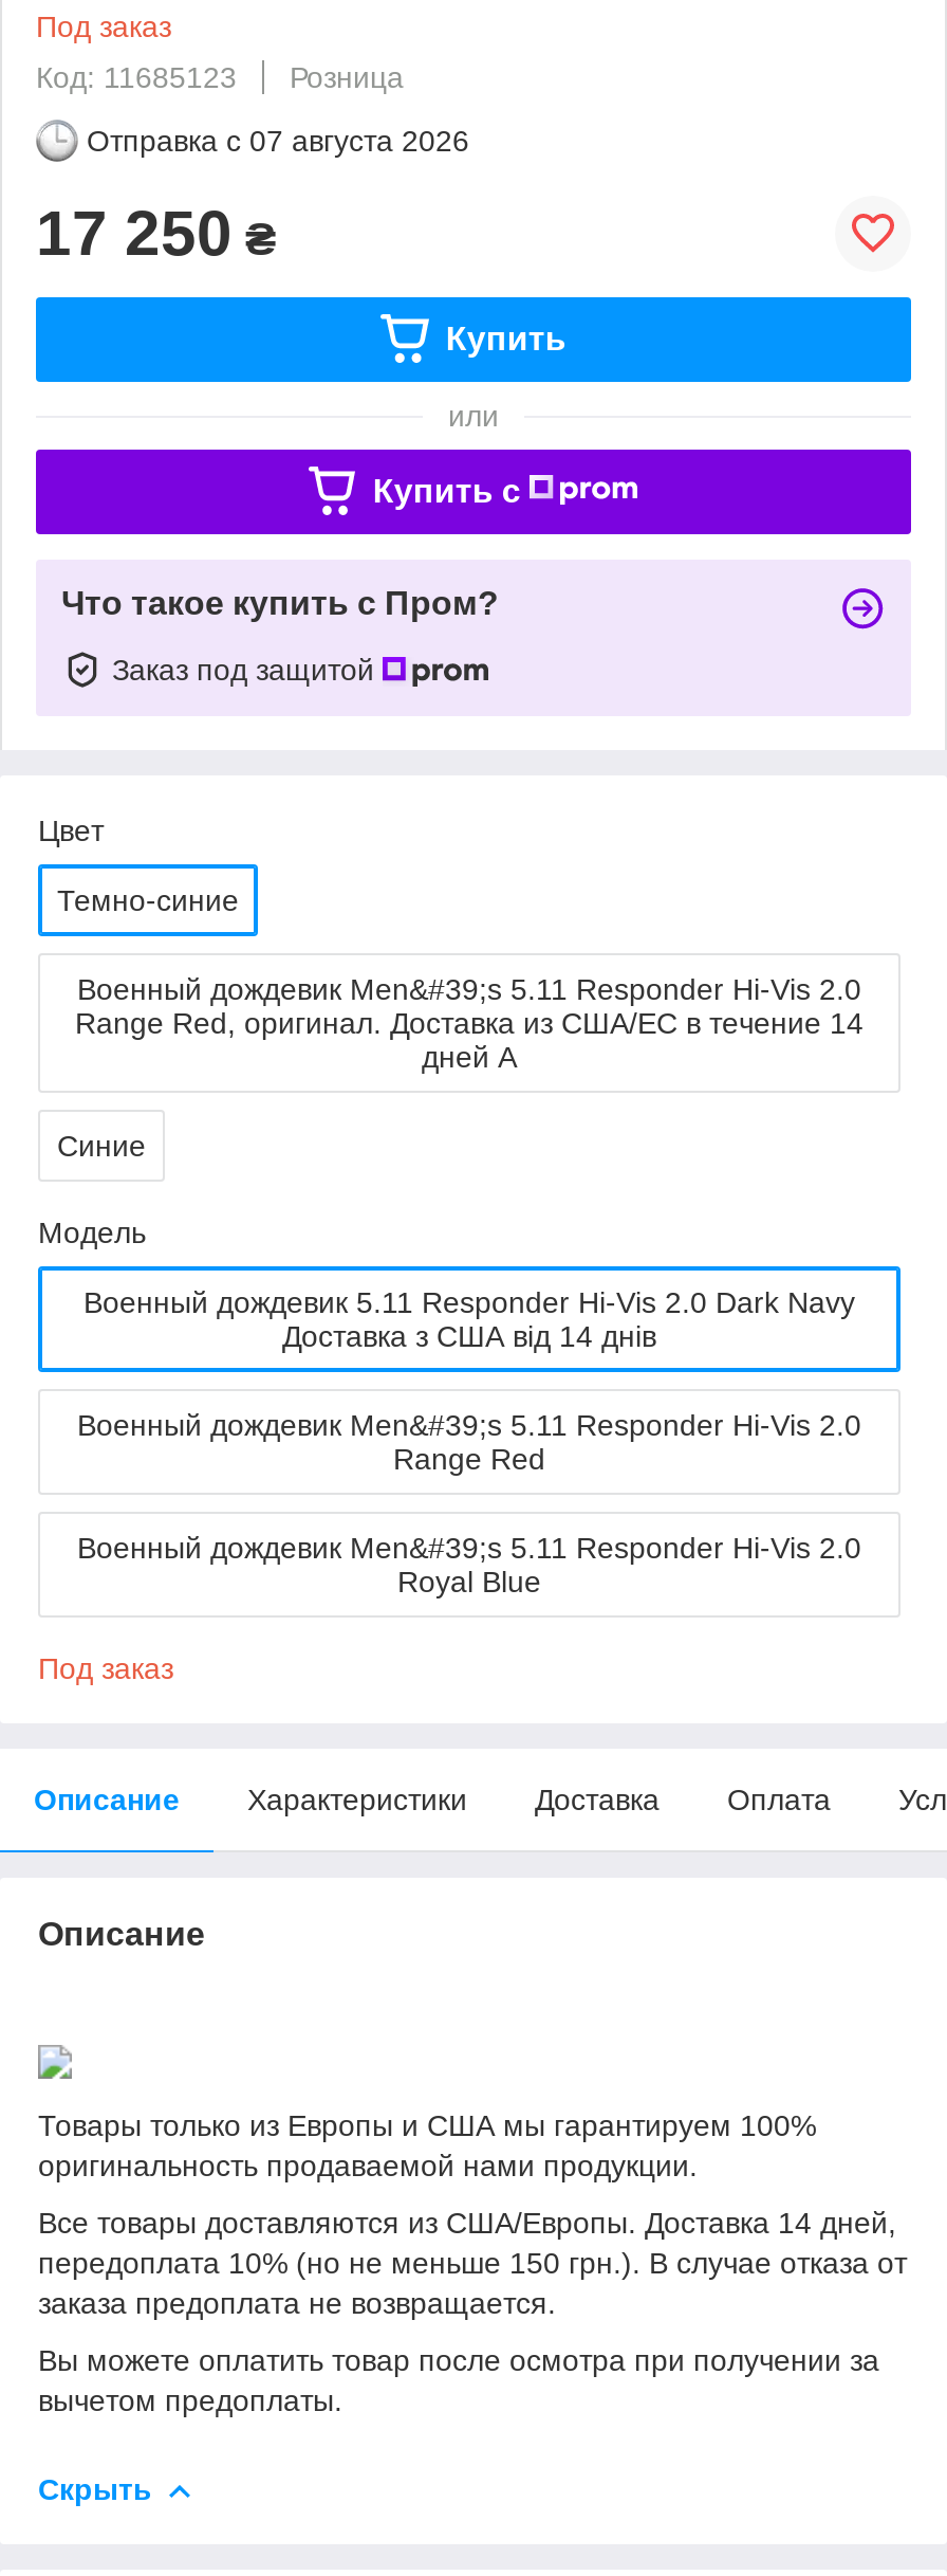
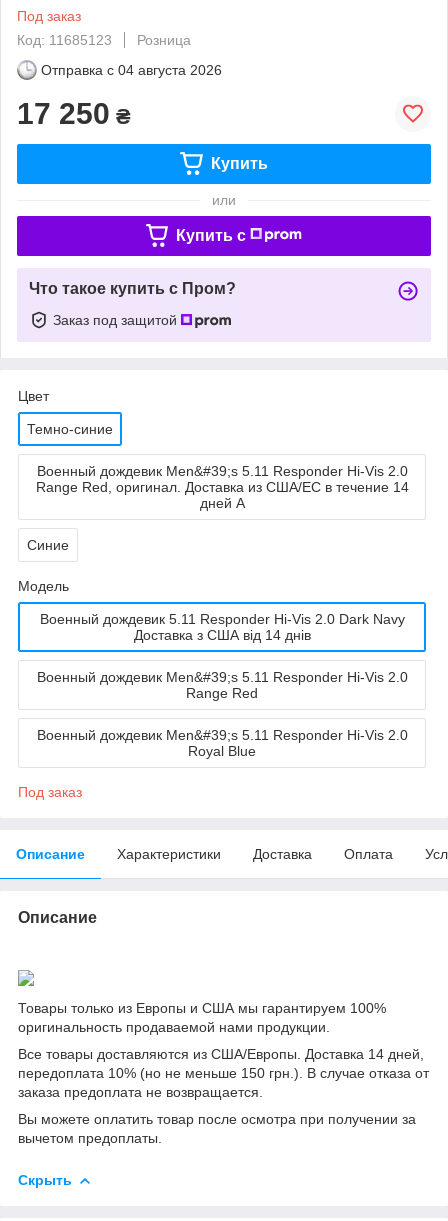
- Отправка с 07 августа 2026
+ Отправка с 04 августа 2026
